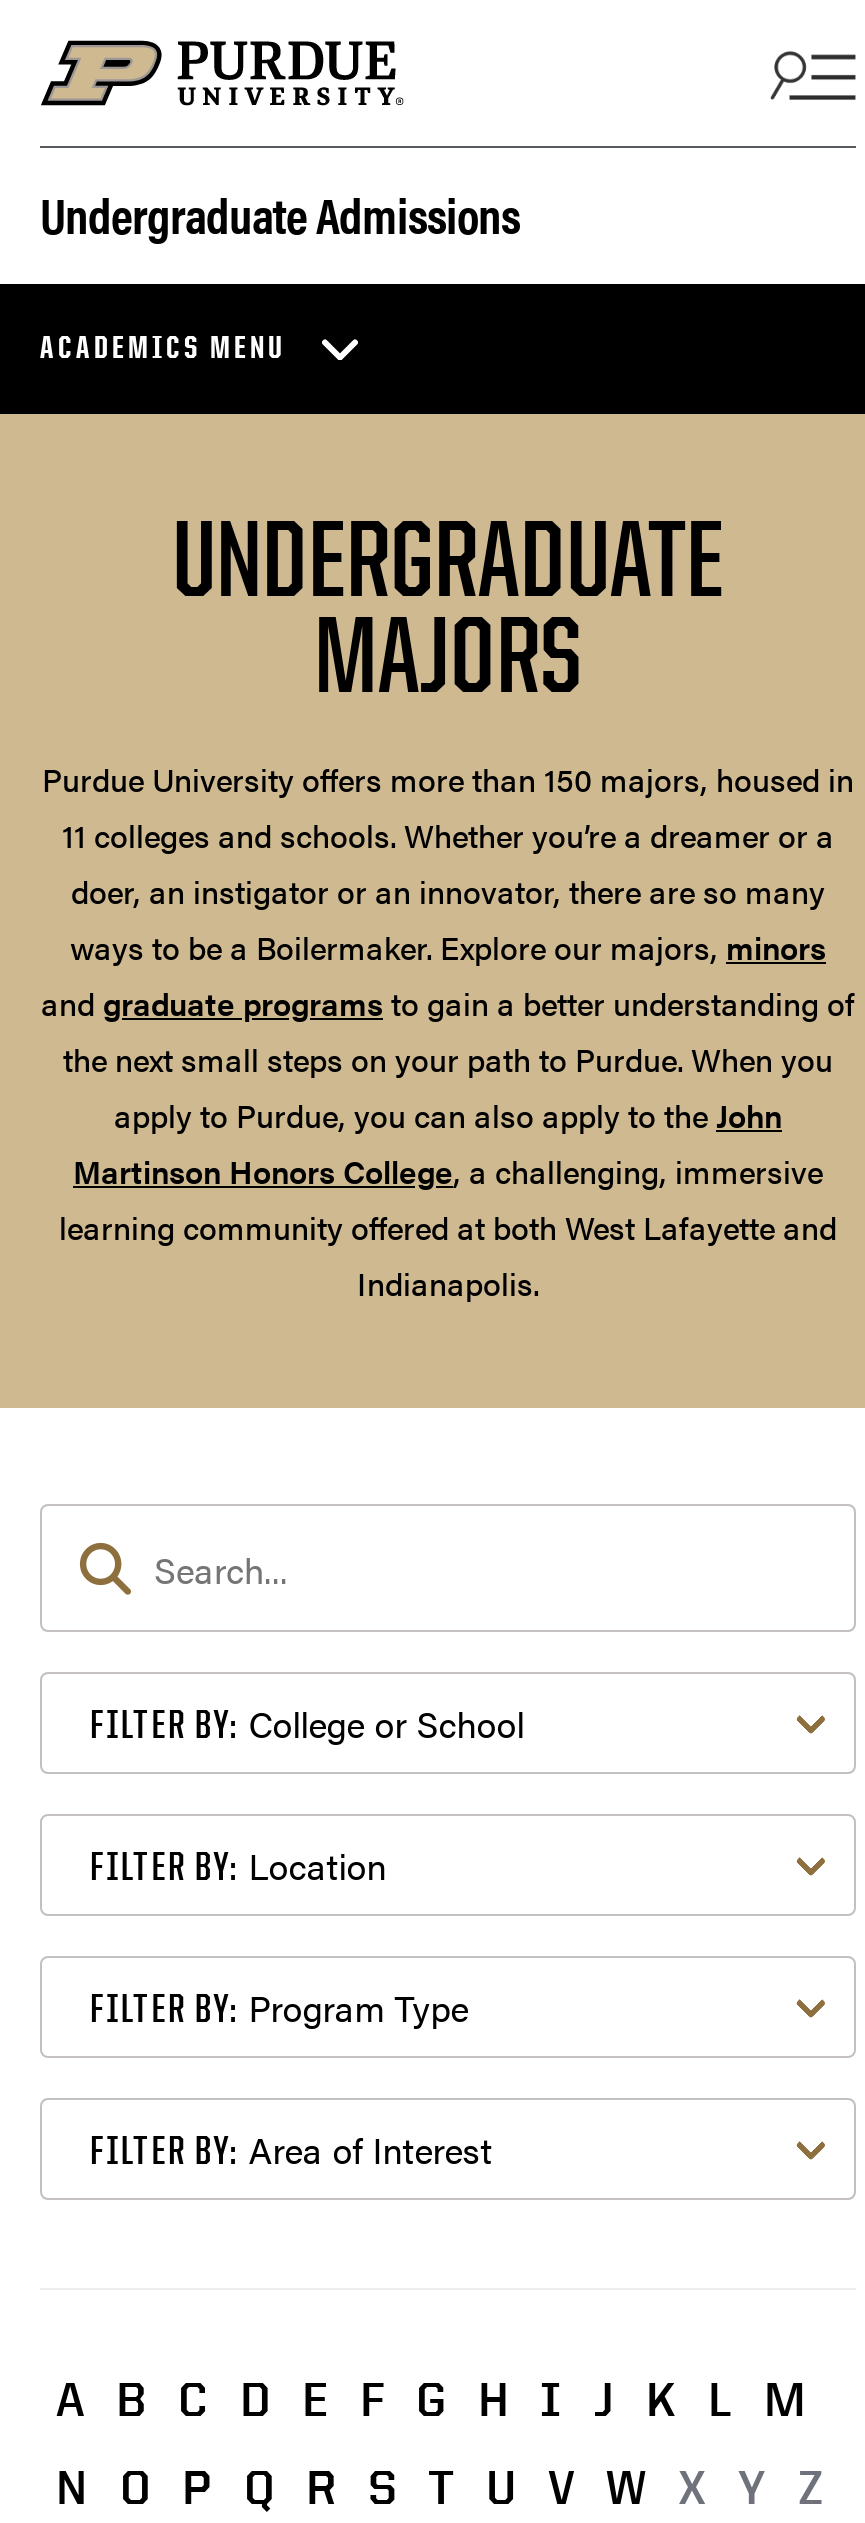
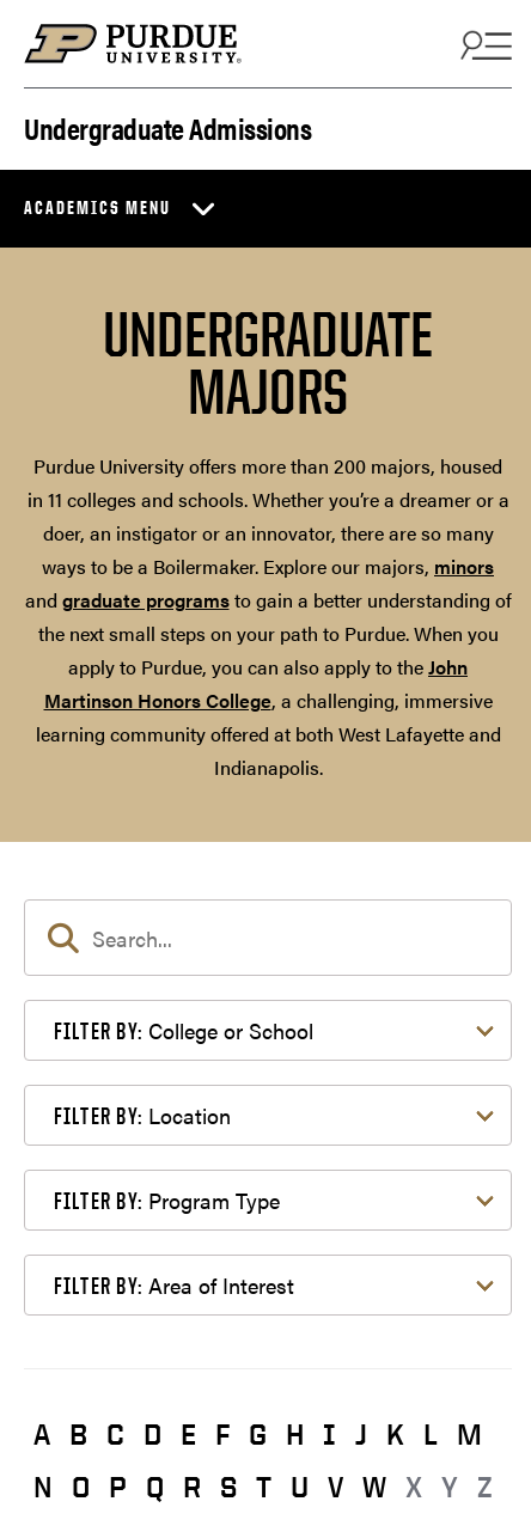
- Purdue University offers more than 150 majors, housed in
- 11 colleges and schools. Whether you’re a dreamer or a
+ Purdue University offers more than 200 majors, housed
+ in 11 colleges and schools. Whether you’re a dreamer or a
